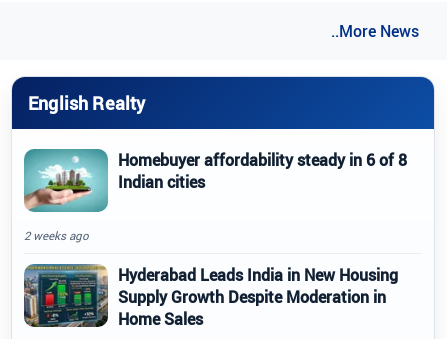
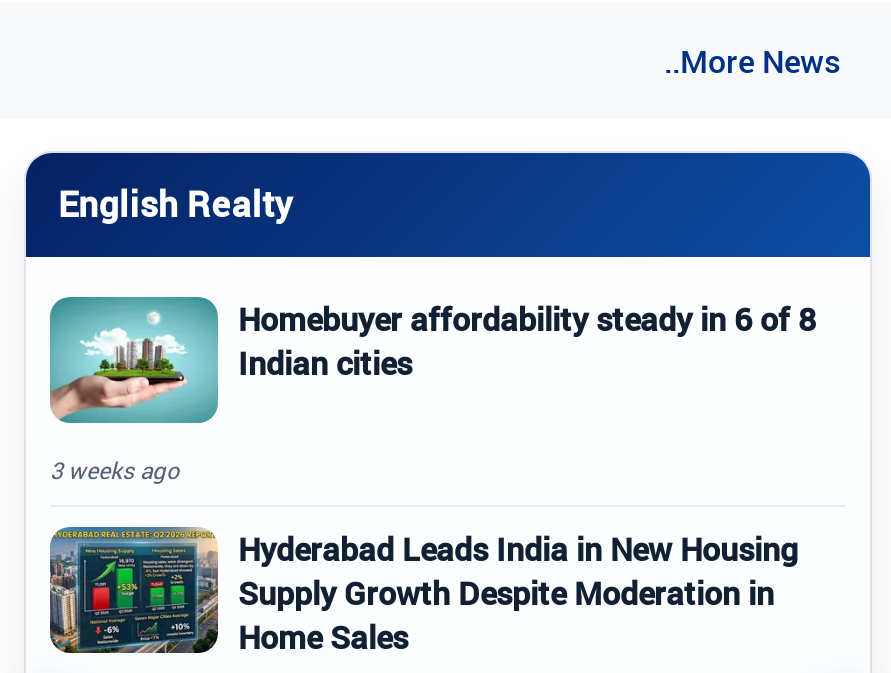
- 2 weeks ago
+ 3 weeks ago
